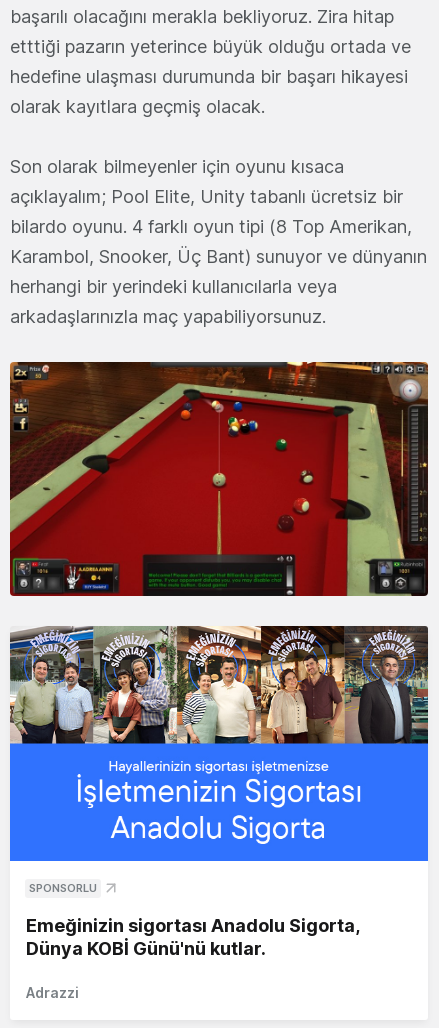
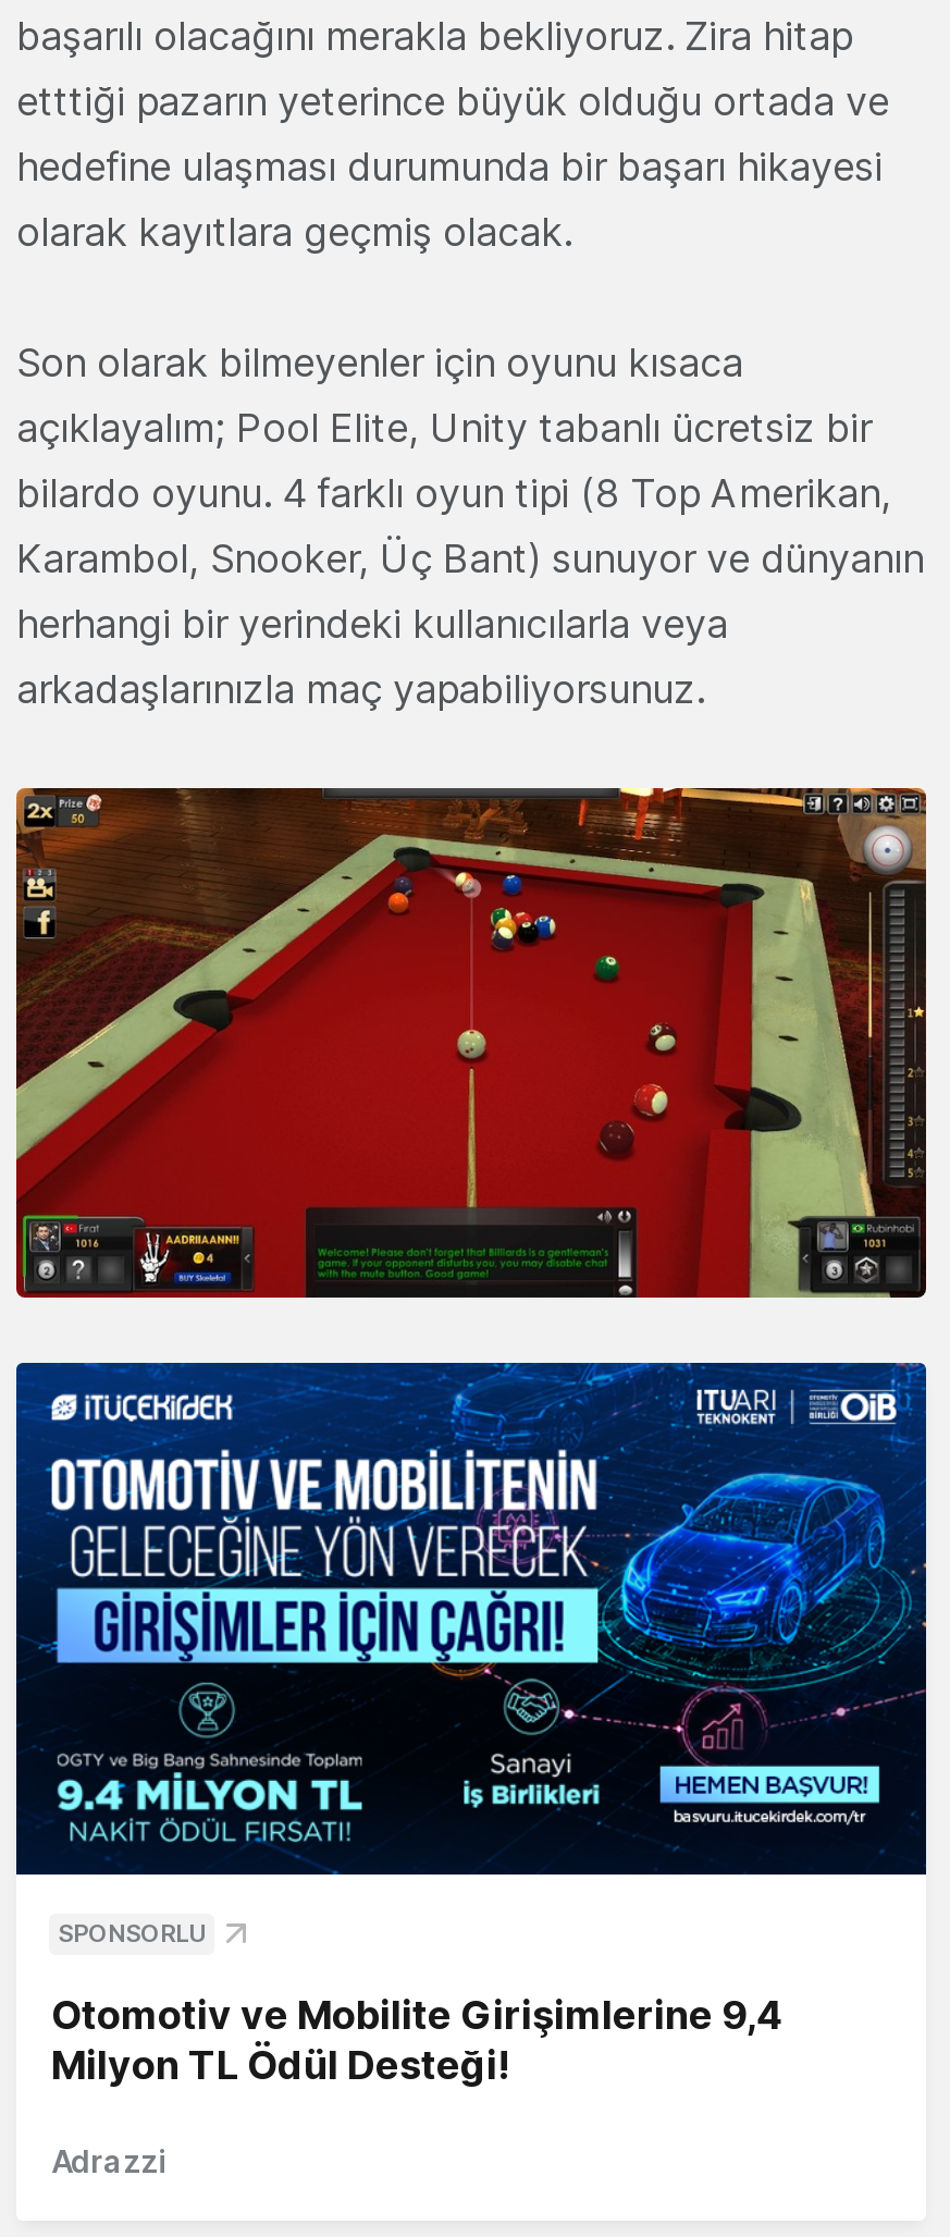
- [image]
+ [image]

- Emeğinizin sigortası Anadolu Sigorta,
- Dünya KOBİ Günü'nü kutlar.
+ Otomotiv ve Mobilite Girişimlerine 9,4
+ Milyon TL Ödül Desteği!
